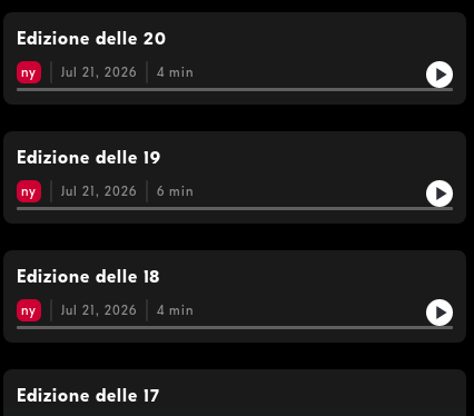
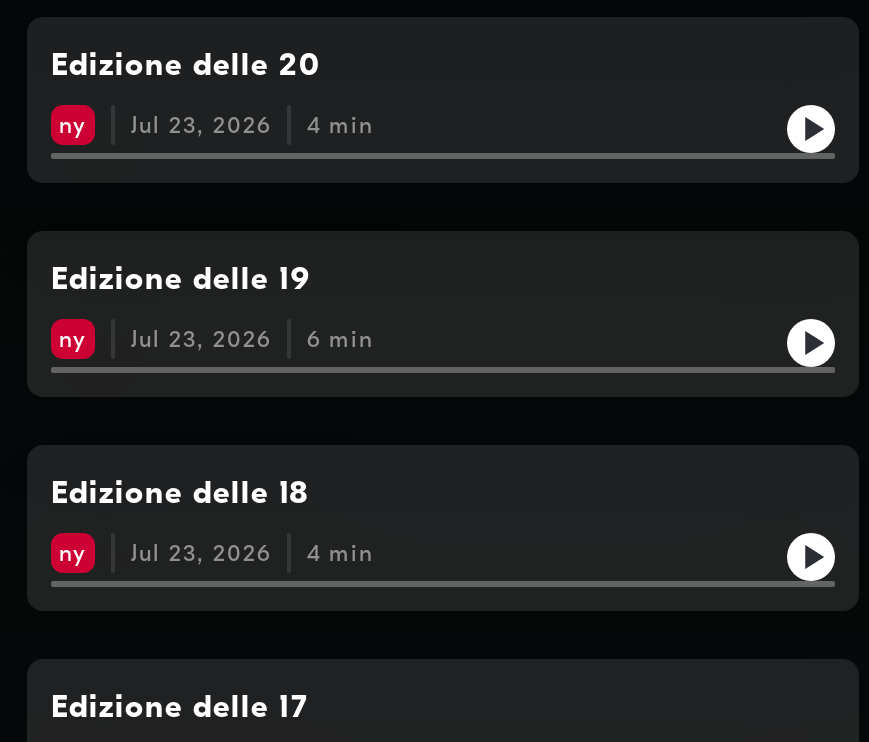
- ny Jul 21, 2026 4 min
+ ny Jul 23, 2026 4 min

- ny Jul 21, 2026 6 min
+ ny Jul 23, 2026 6 min

- ny Jul 21, 2026 4 min
+ ny Jul 23, 2026 4 min
